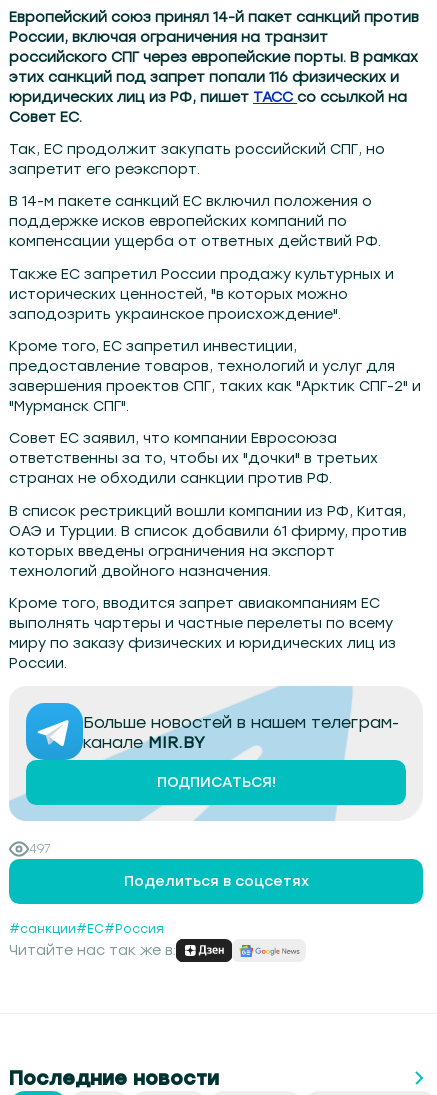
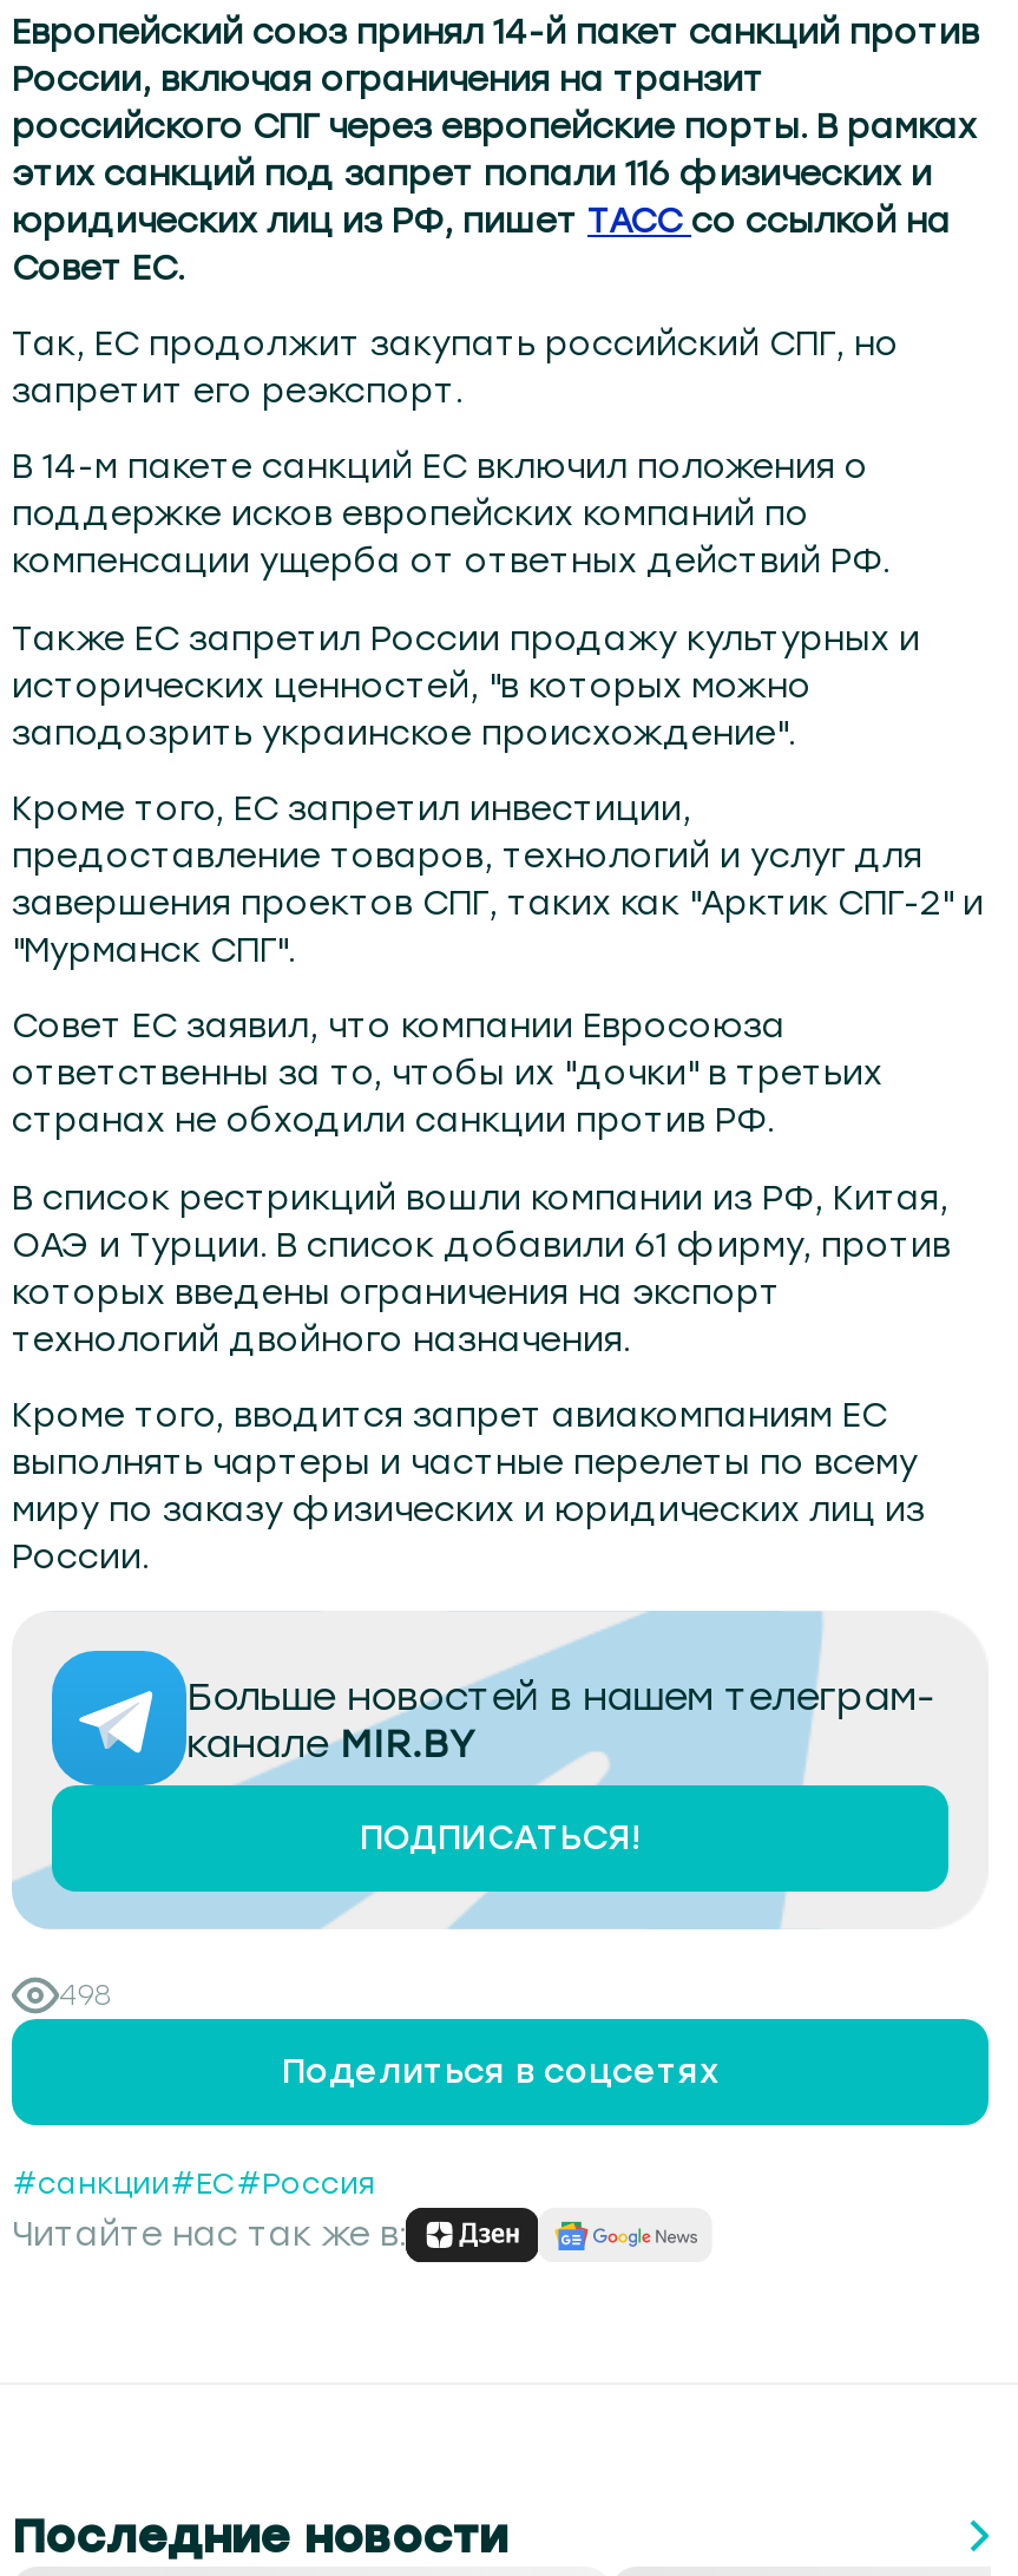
- 497
+ 498
